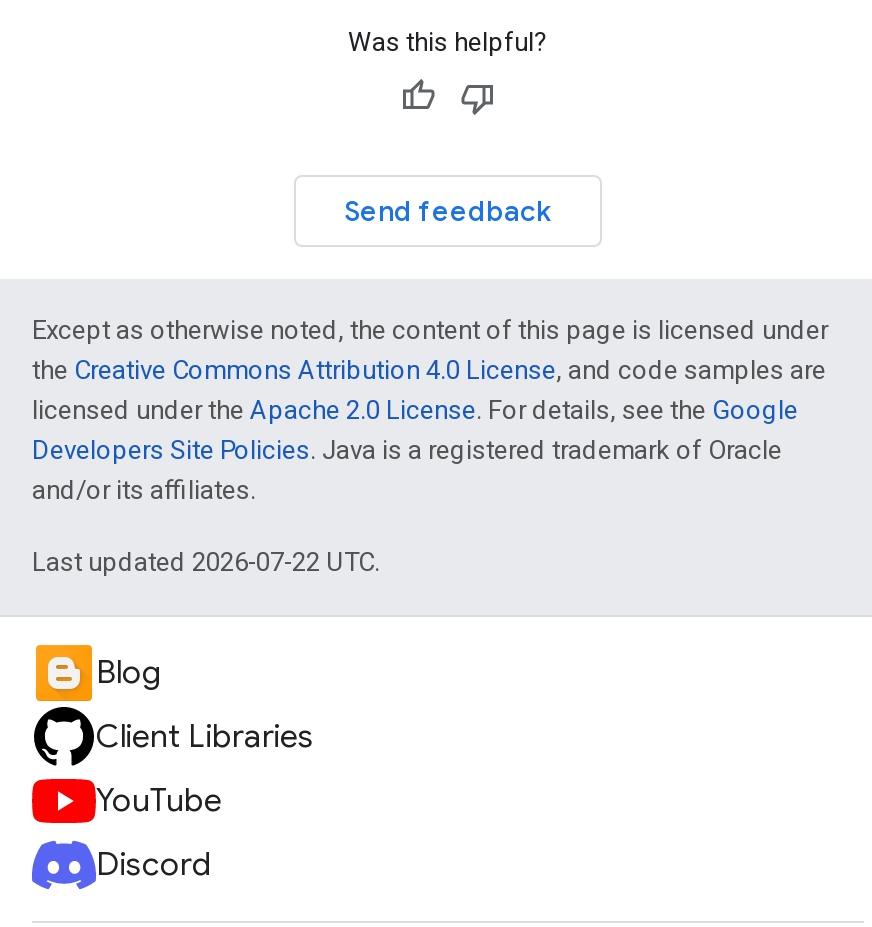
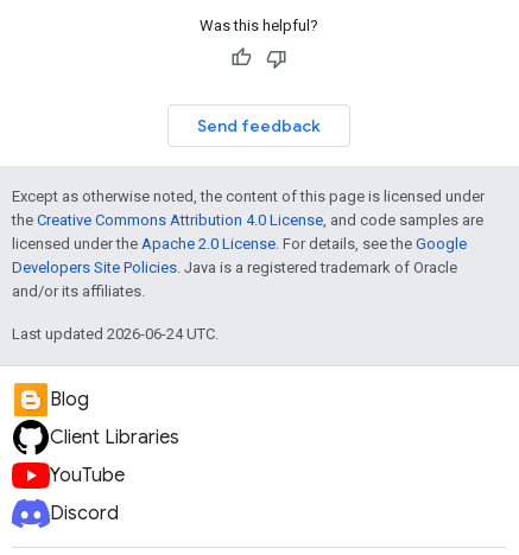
- Last updated 2026-07-22 UTC.
+ Last updated 2026-06-24 UTC.
